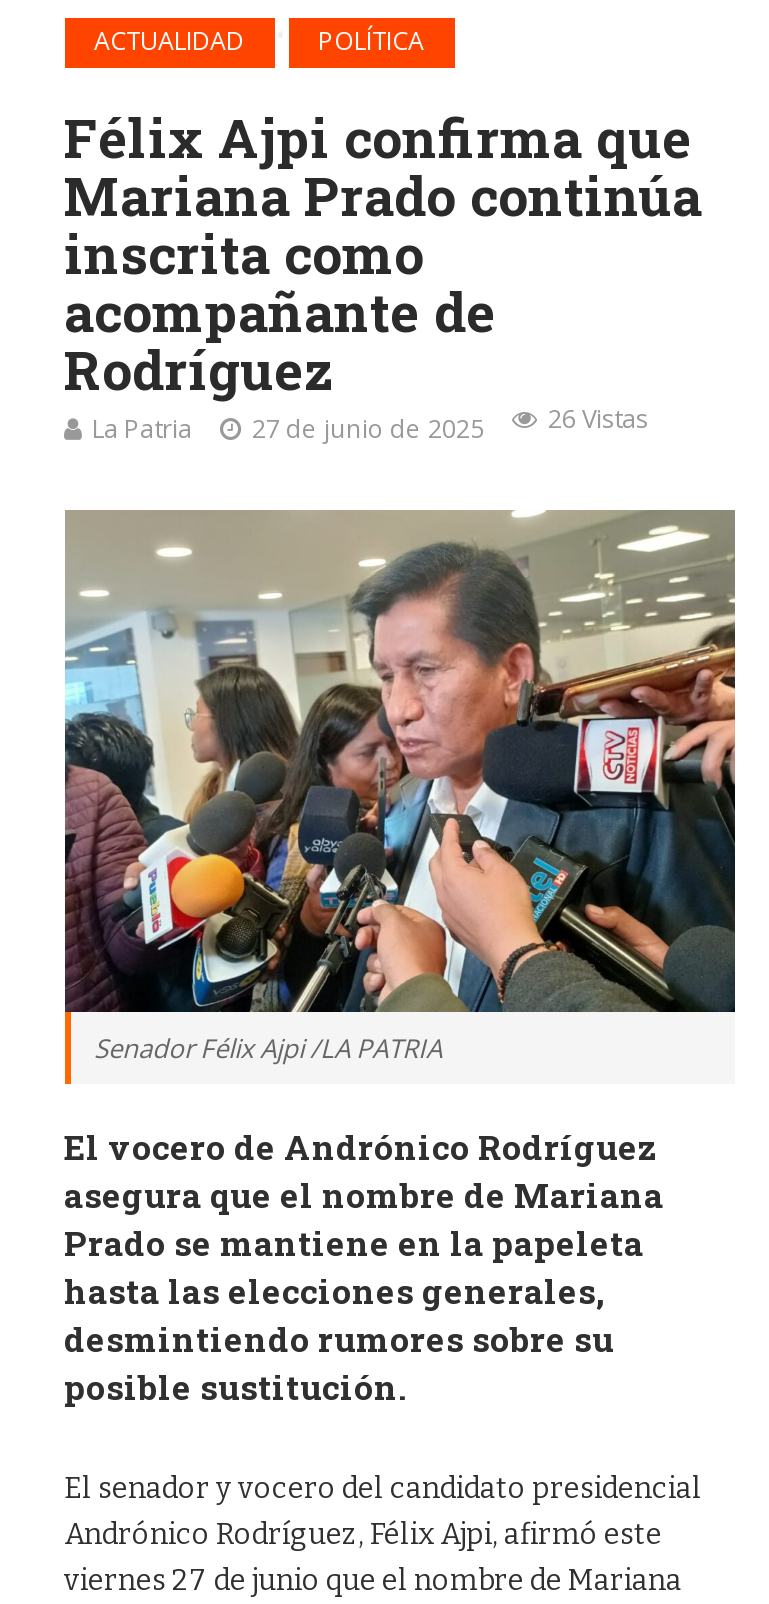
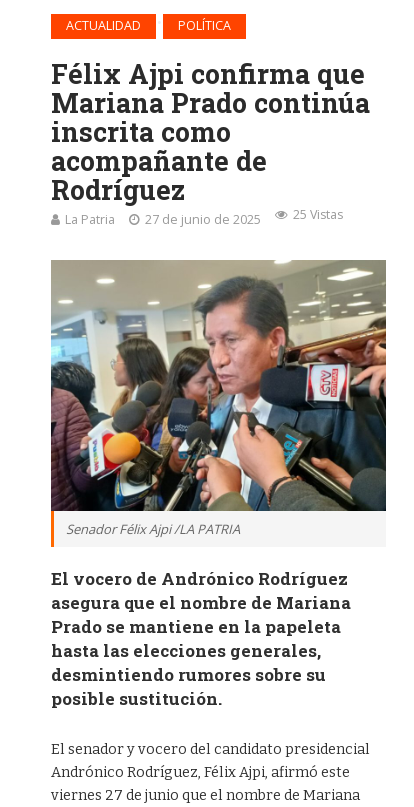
- La Patria 27 de junio de 2025 26 Vistas
+ La Patria 27 de junio de 2025 25 Vistas
